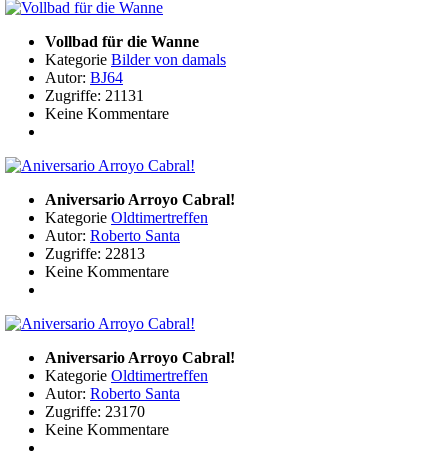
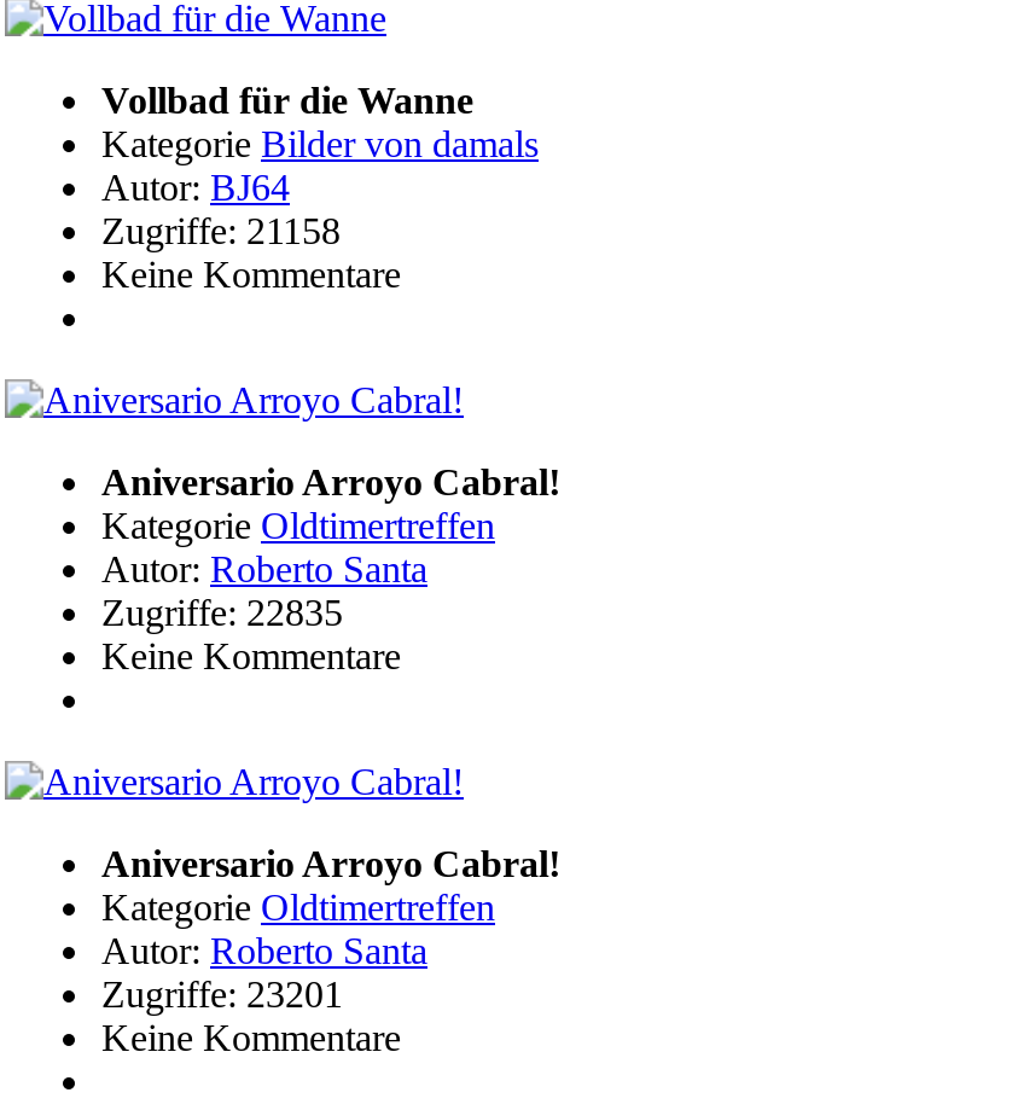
- Zugriffe: 21131
+ Zugriffe: 21158

- Zugriffe: 22813
+ Zugriffe: 22835

- Zugriffe: 23170
+ Zugriffe: 23201
